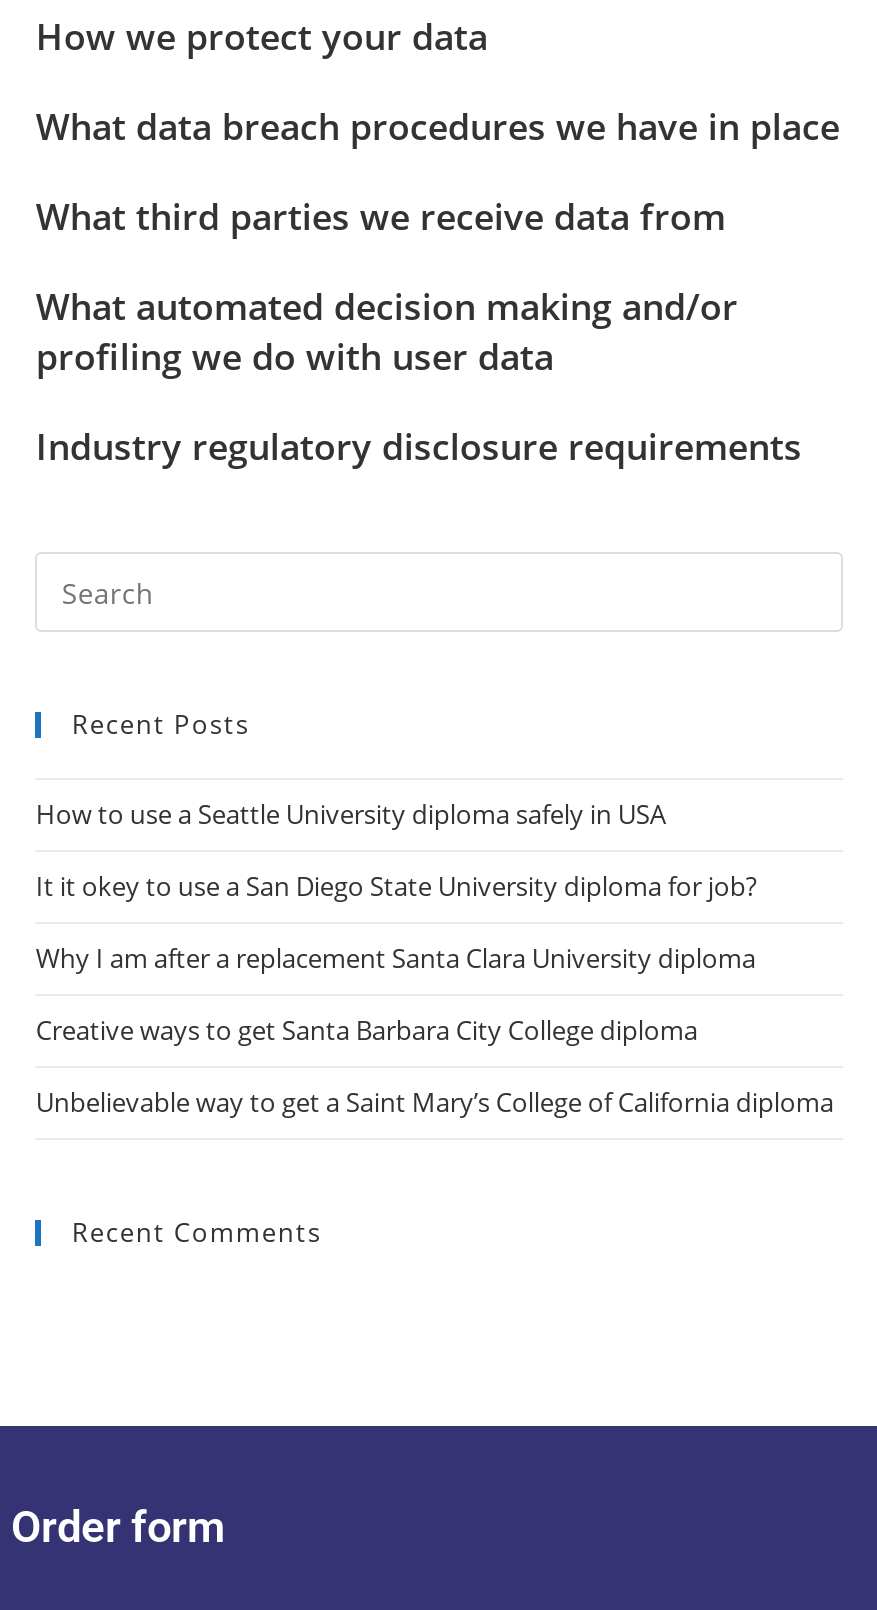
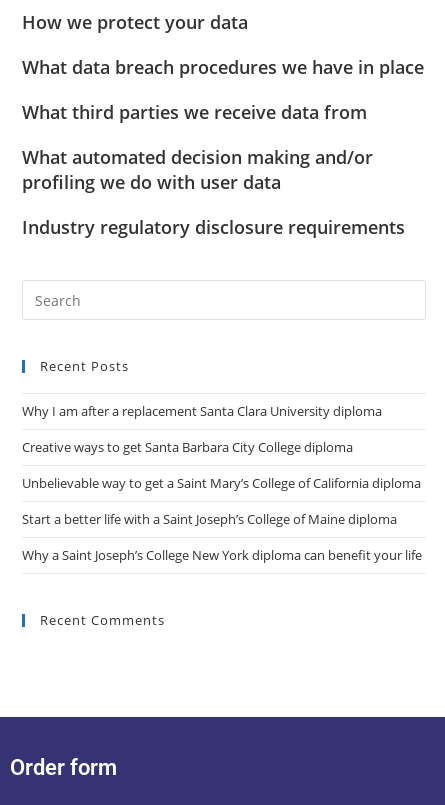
- How to use a Seattle University diploma safely in USA
- It it okey to use a San Diego State University diploma for job?

moved up: Why I am after a replacement Santa Clara University diploma | Creative ways to get Santa Barbara City College diploma | Unbelievable way to get a Saint Mary’s College of California diploma

+ Start a better life with a Saint Joseph’s College of Maine diploma
+ Why a Saint Joseph’s College New York diploma can benefit your life
